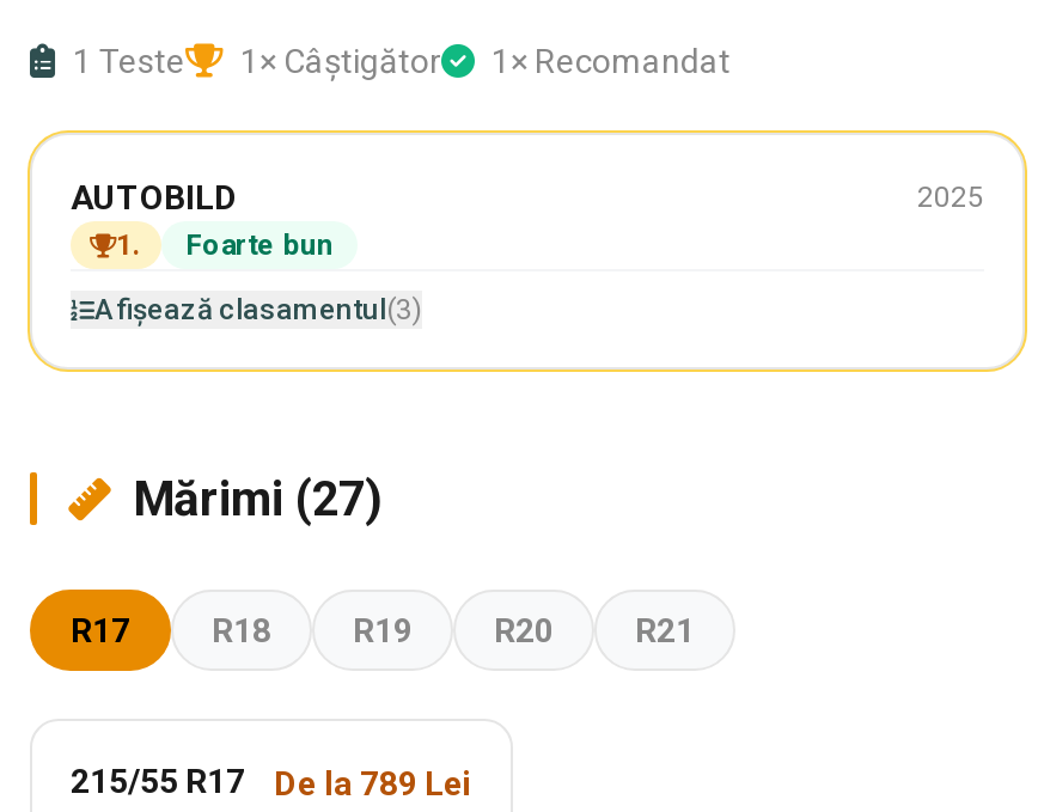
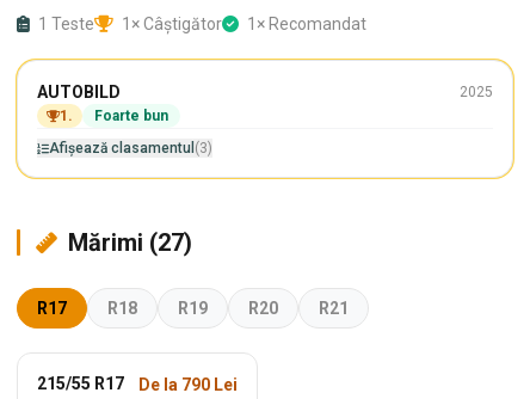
- 215/55 R17 De la 789 Lei
+ 215/55 R17 De la 790 Lei
